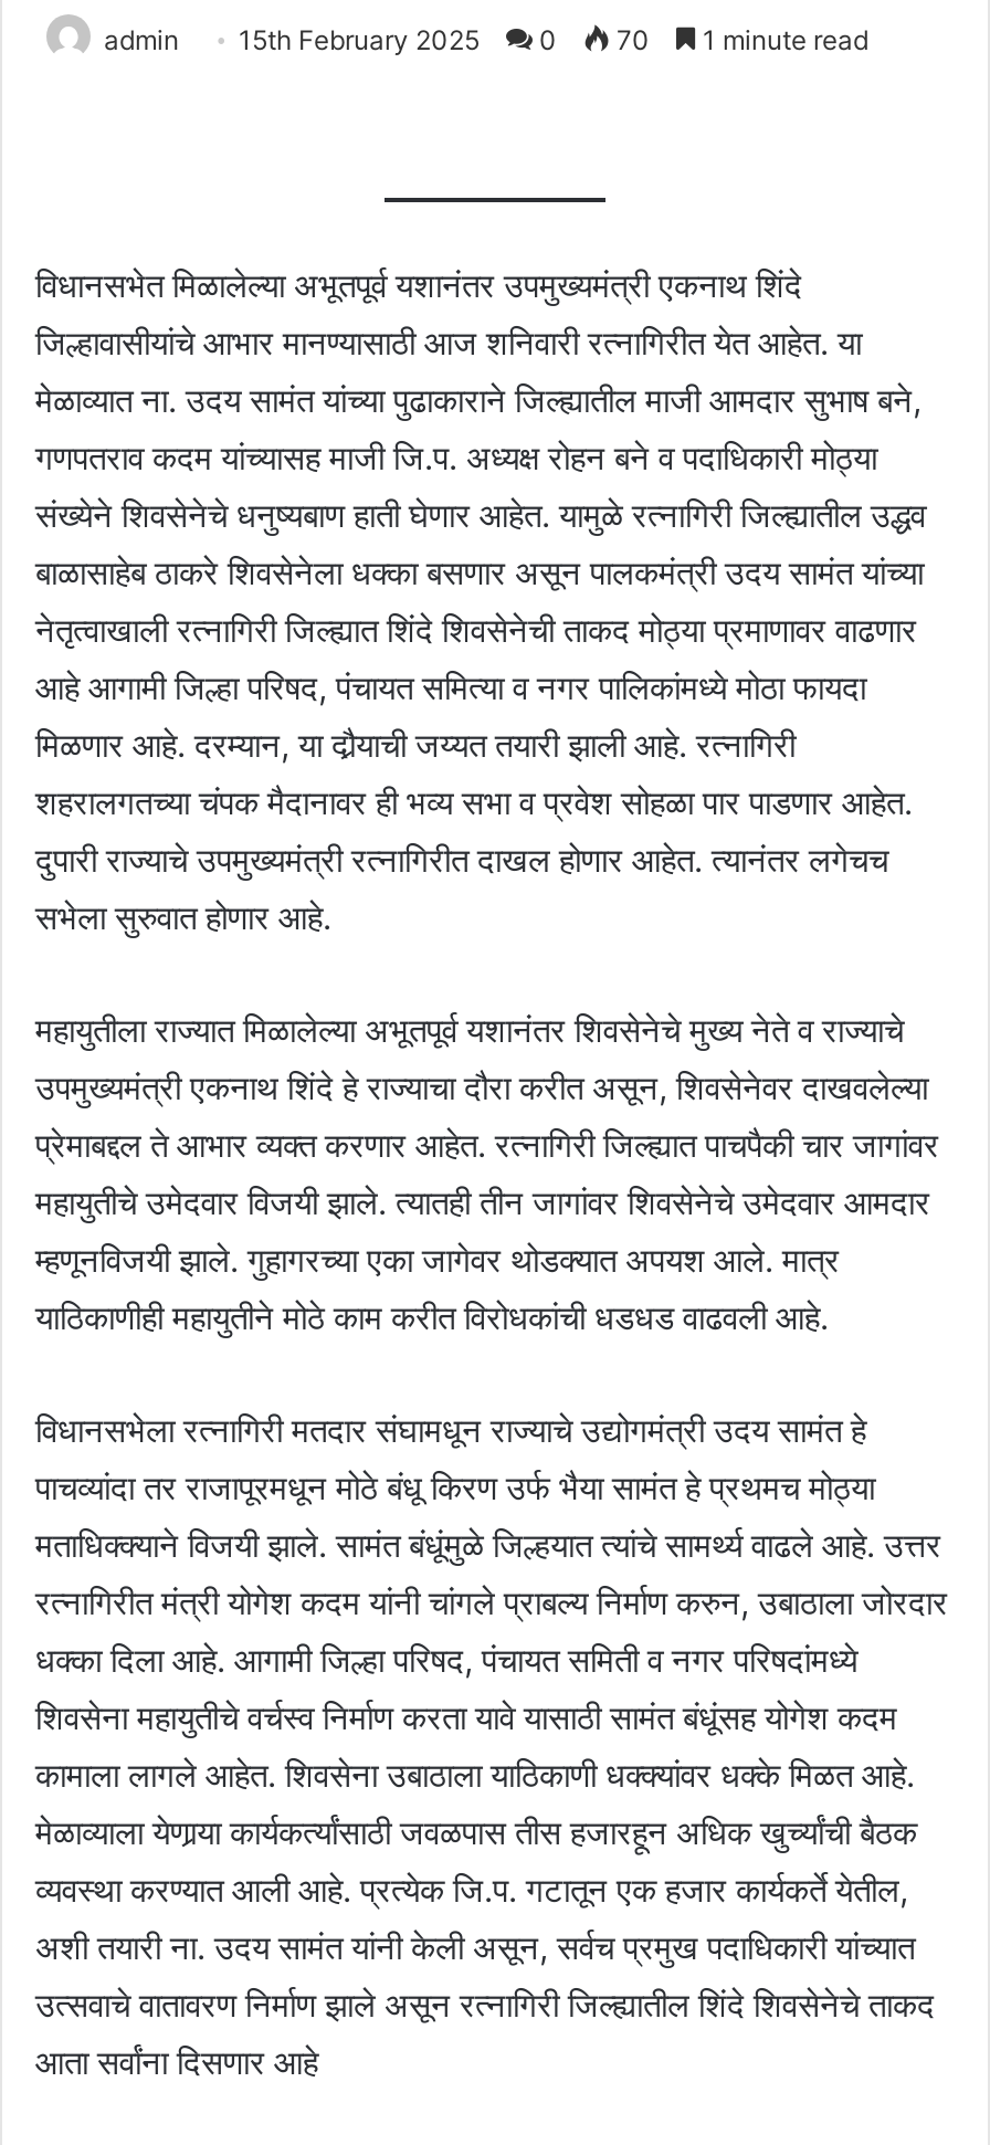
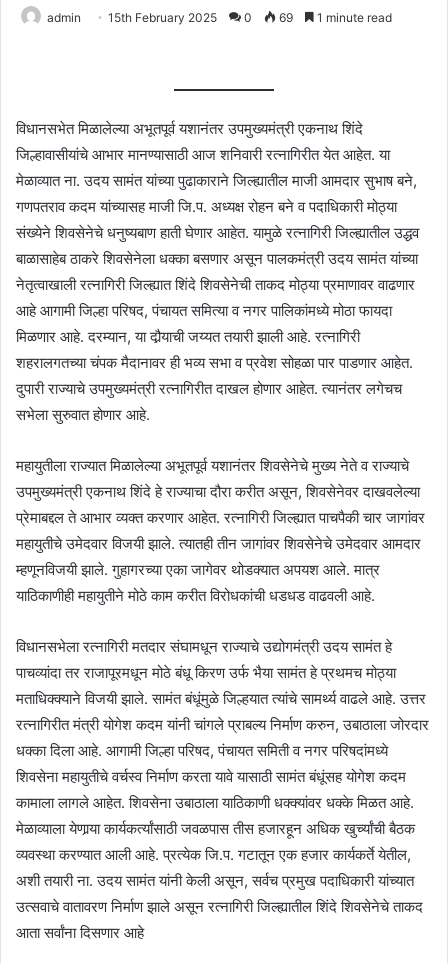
- admin 15th February 2025 0 70 1 minute read
+ admin 15th February 2025 0 69 1 minute read
